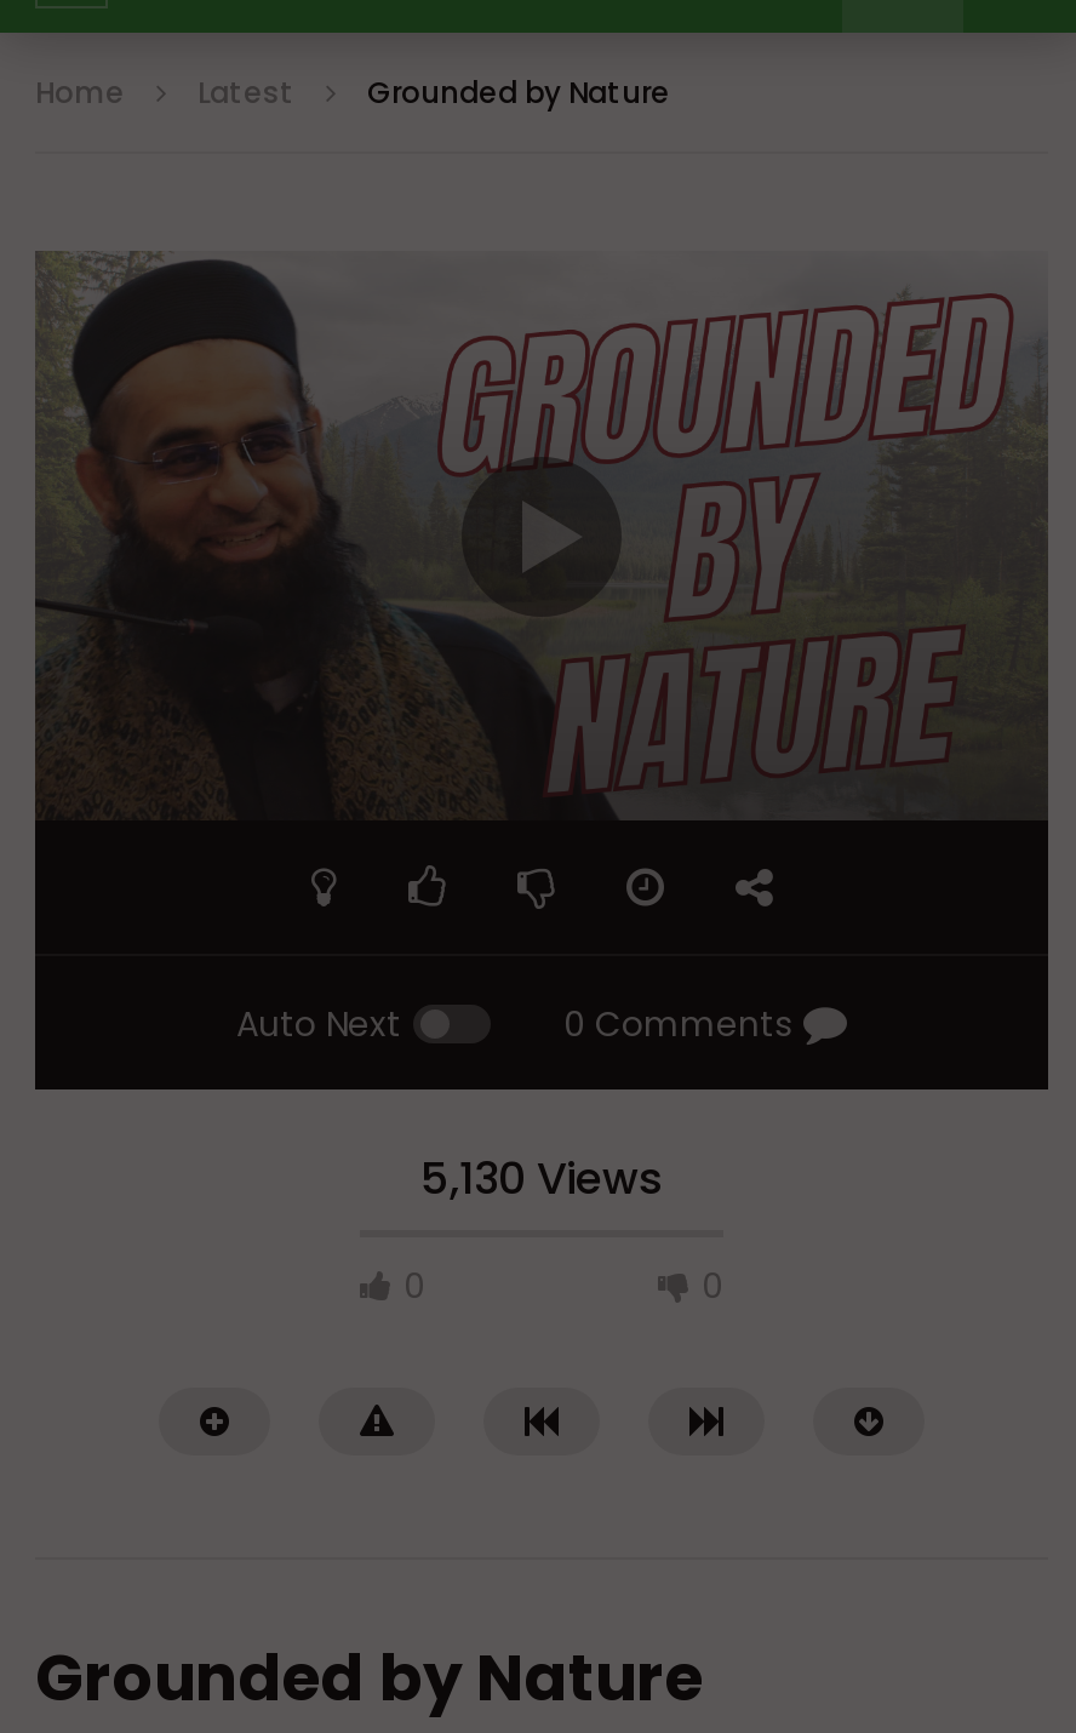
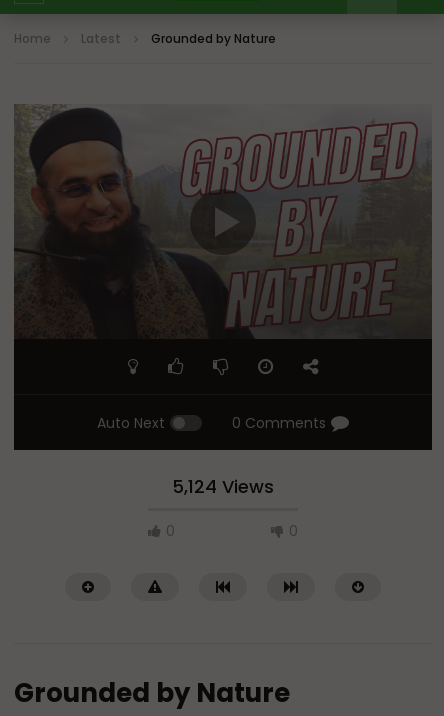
- 5,130 Views
+ 5,124 Views
